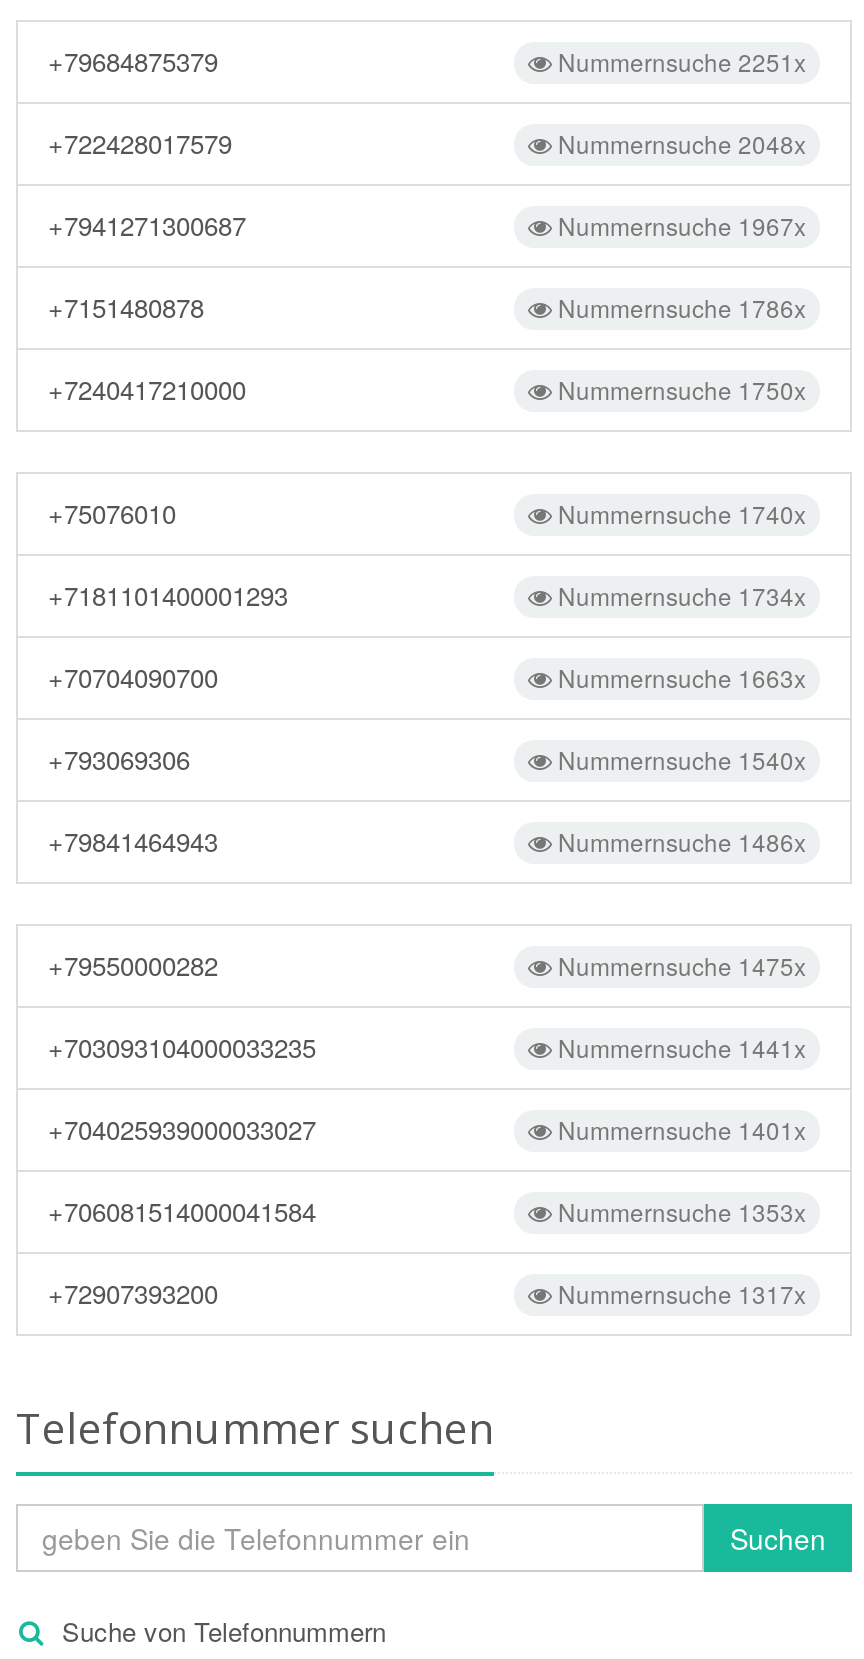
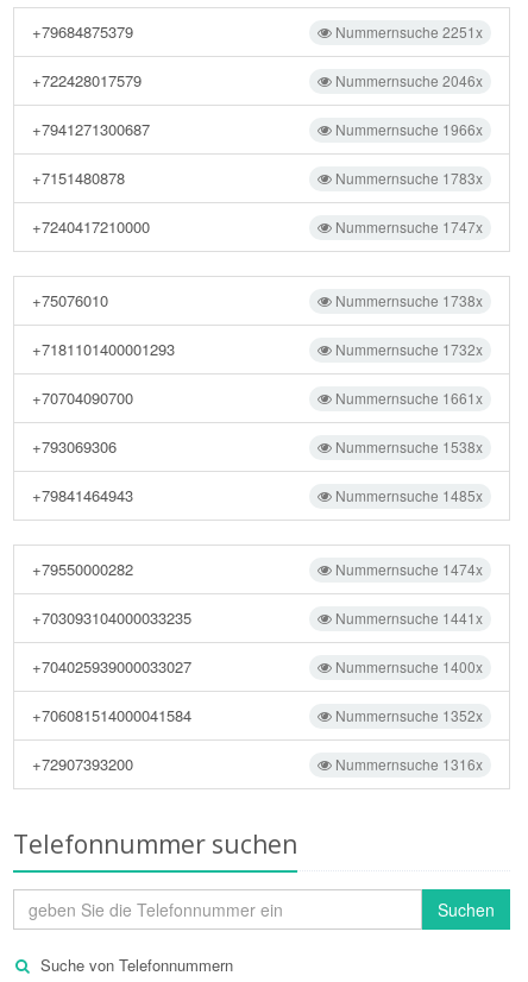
- Nummernsuche 2048x
+ Nummernsuche 2046x

- Nummernsuche 1967x
+ Nummernsuche 1966x

- Nummernsuche 1786x
+ Nummernsuche 1783x

- Nummernsuche 1750x
+ Nummernsuche 1747x

- Nummernsuche 1740x
+ Nummernsuche 1738x

- Nummernsuche 1734x
+ Nummernsuche 1732x

- Nummernsuche 1663x
+ Nummernsuche 1661x

- Nummernsuche 1540x
+ Nummernsuche 1538x

- Nummernsuche 1486x
+ Nummernsuche 1485x

- Nummernsuche 1475x
+ Nummernsuche 1474x

- Nummernsuche 1401x
+ Nummernsuche 1400x

- Nummernsuche 1353x
+ Nummernsuche 1352x

- Nummernsuche 1317x
+ Nummernsuche 1316x
